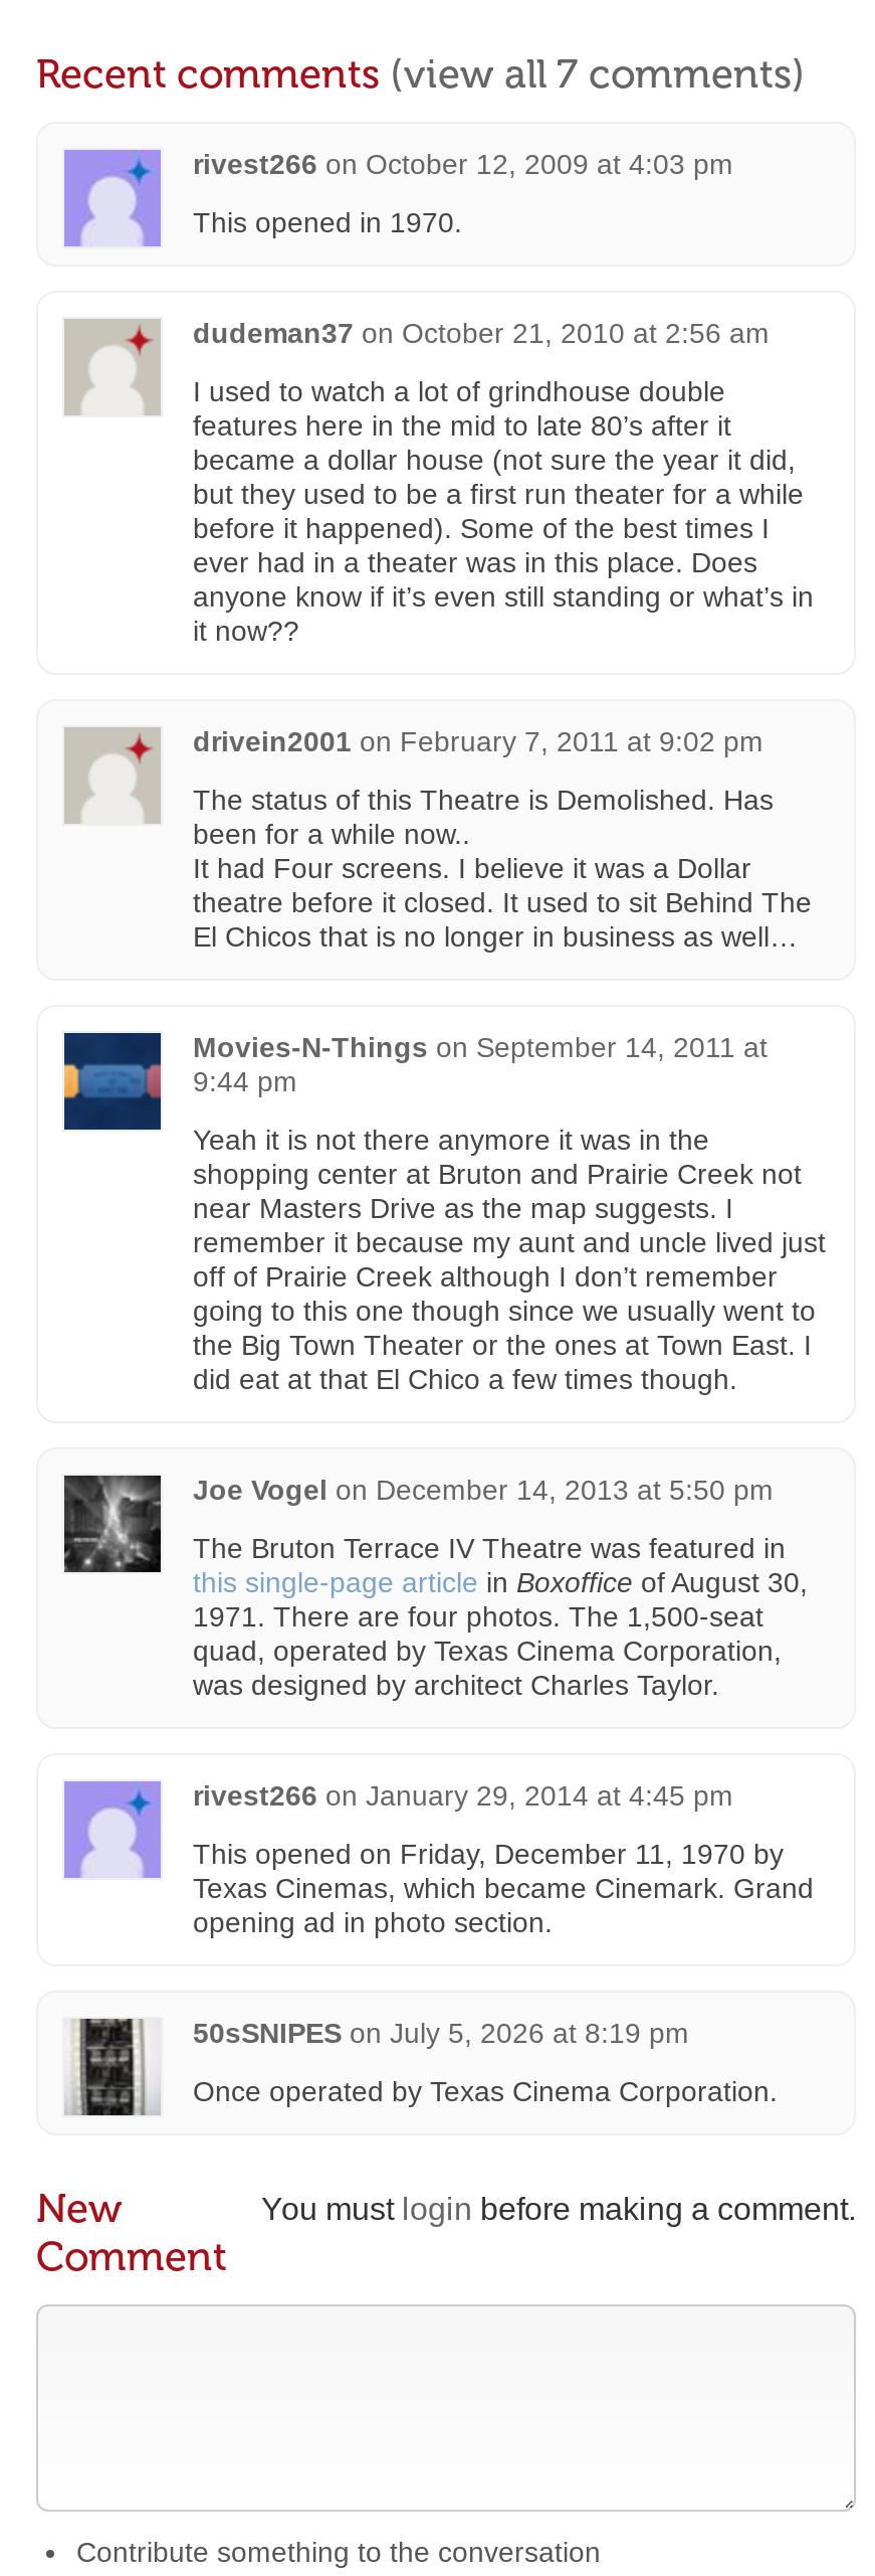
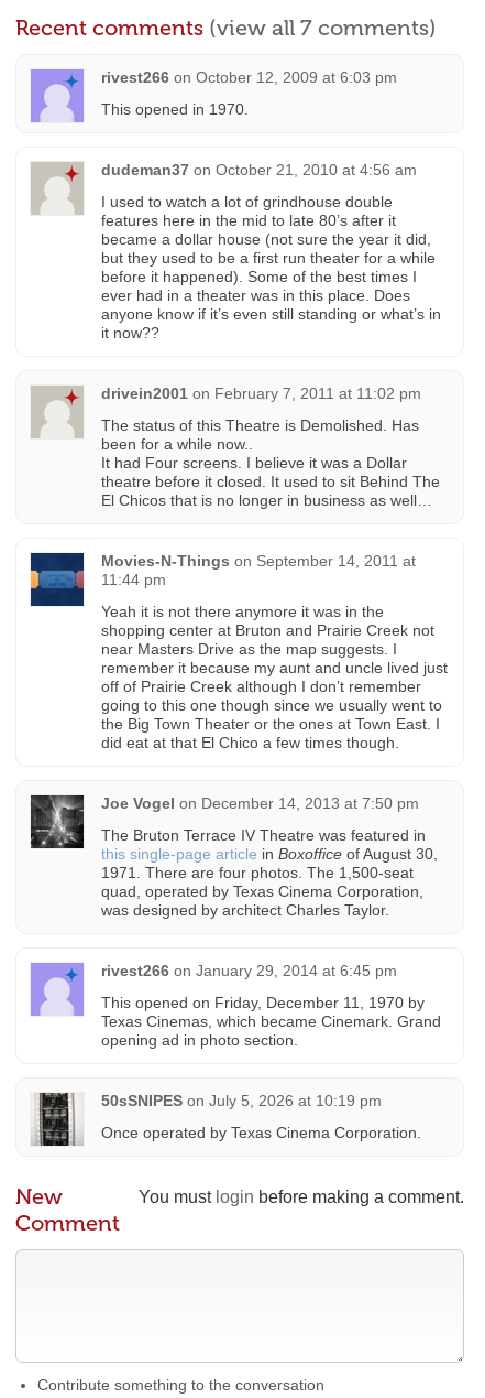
- rivest266 on October 12, 2009 at 4:03 pm
+ rivest266 on October 12, 2009 at 6:03 pm

- dudeman37 on October 21, 2010 at 2:56 am
+ dudeman37 on October 21, 2010 at 4:56 am

- drivein2001 on February 7, 2011 at 9:02 pm
+ drivein2001 on February 7, 2011 at 11:02 pm

- 9:44 pm
+ 11:44 pm

- Joe Vogel on December 14, 2013 at 5:50 pm
+ Joe Vogel on December 14, 2013 at 7:50 pm

- rivest266 on January 29, 2014 at 4:45 pm
+ rivest266 on January 29, 2014 at 6:45 pm

- 50sSNIPES on July 5, 2026 at 8:19 pm
+ 50sSNIPES on July 5, 2026 at 10:19 pm
